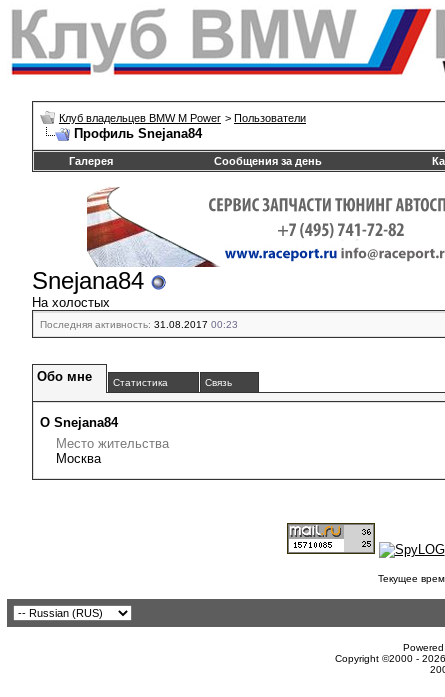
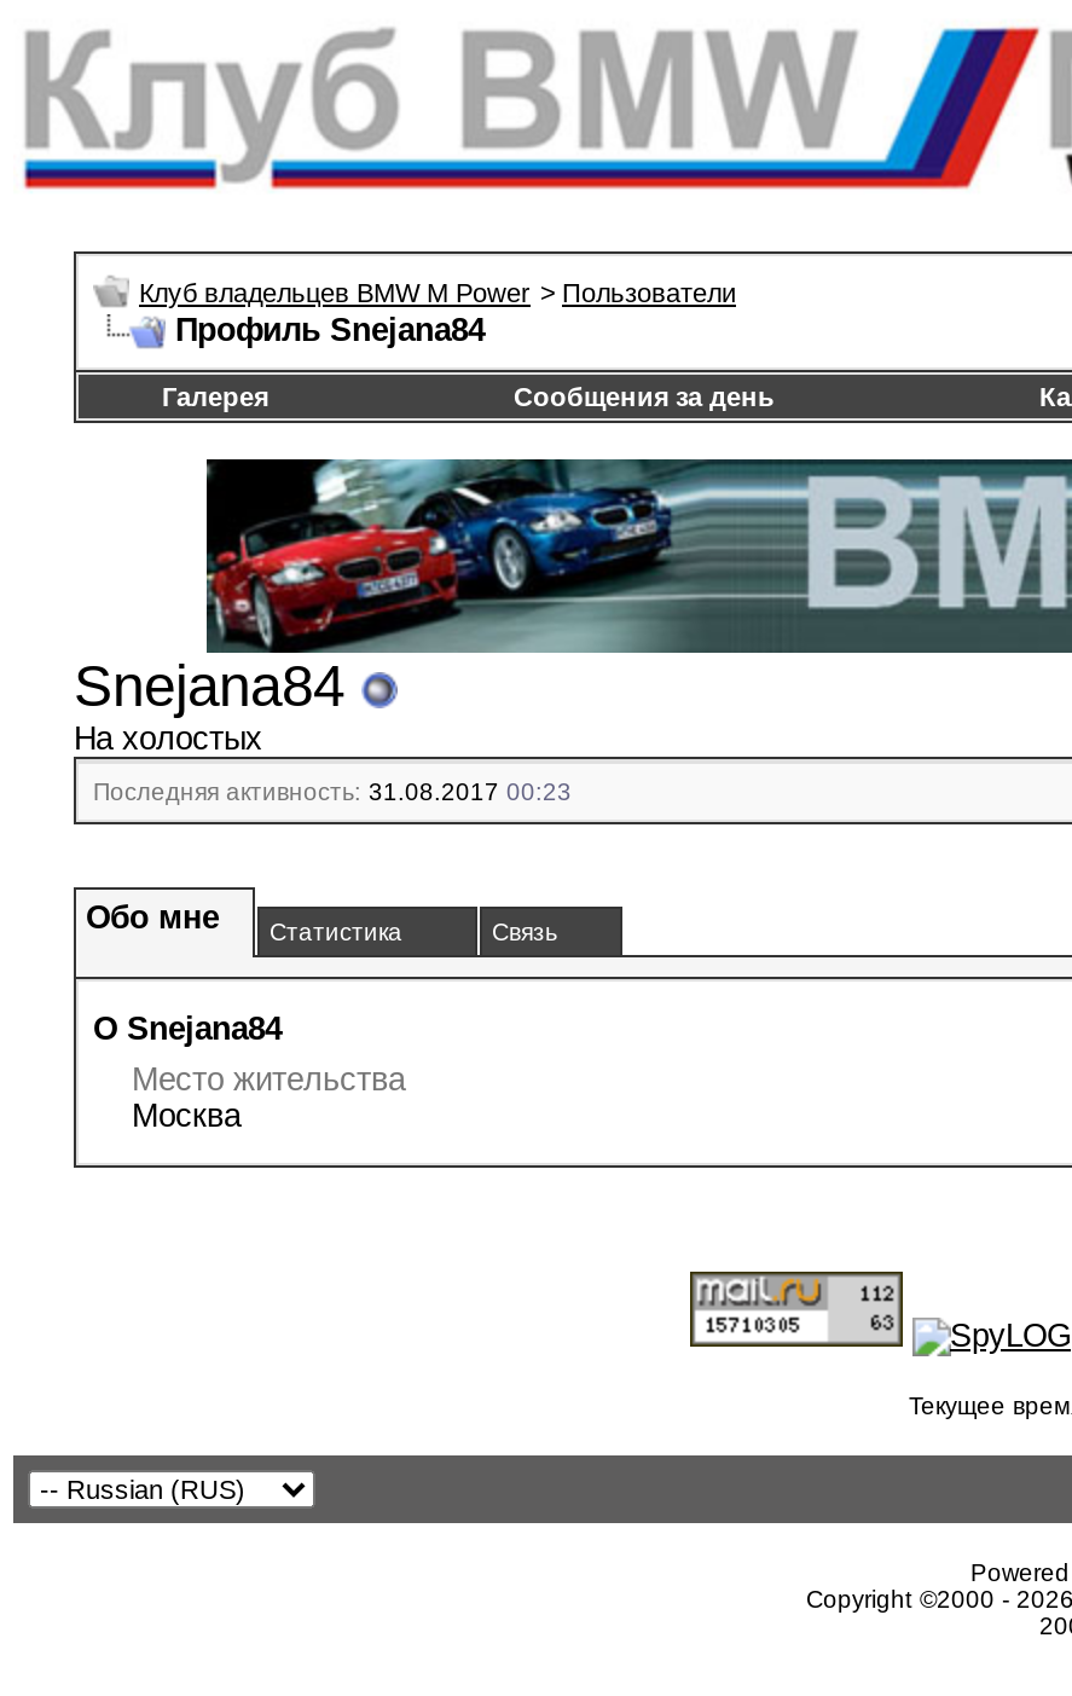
- [image]
+ [image]
